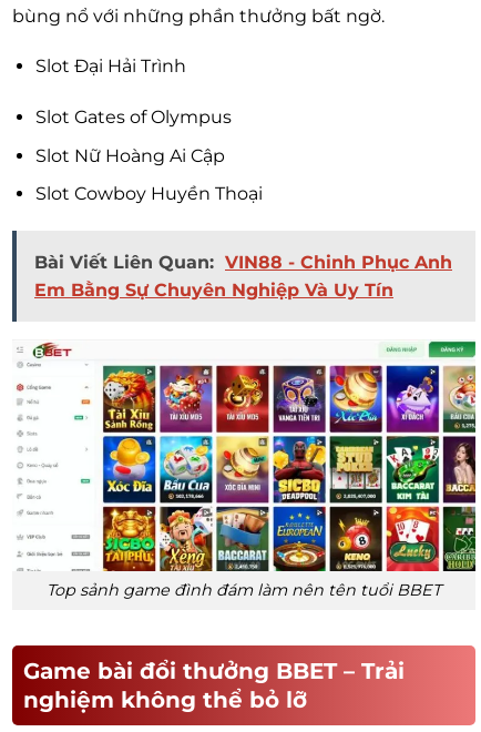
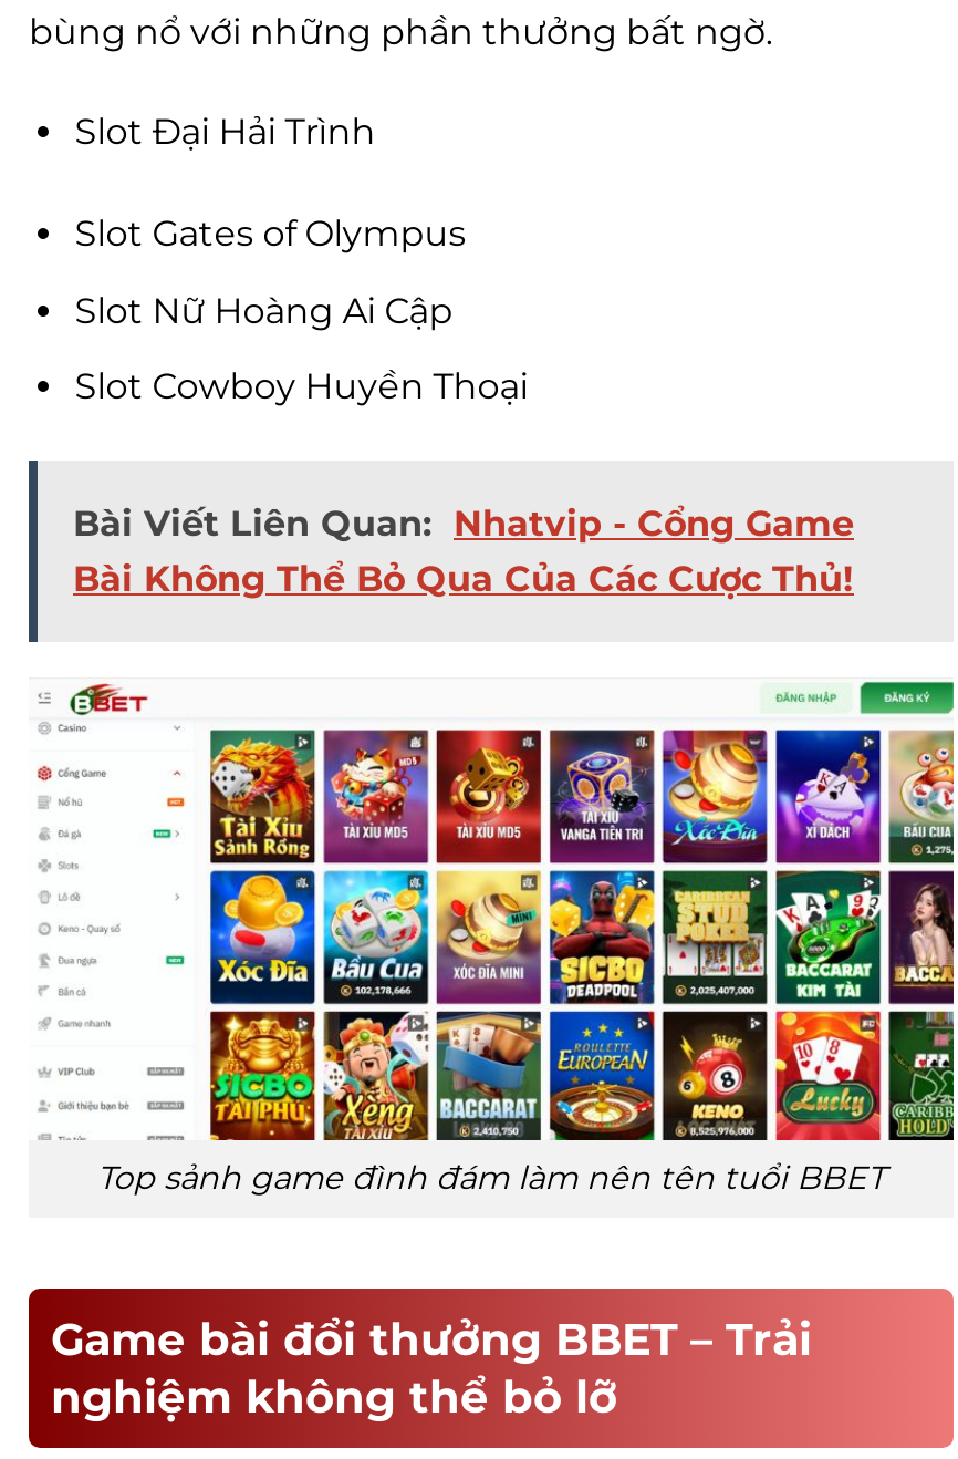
- Bài Viết Liên Quan: VIN88 - Chinh Phục Anh
- Em Bằng Sự Chuyên Nghiệp Và Uy Tín
+ Bài Viết Liên Quan: Nhatvip - Cổng Game
+ Bài Không Thể Bỏ Qua Của Các Cược Thủ!
